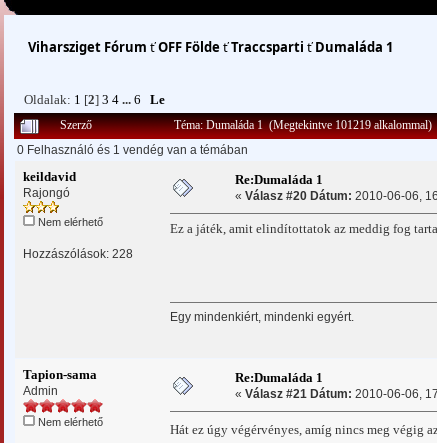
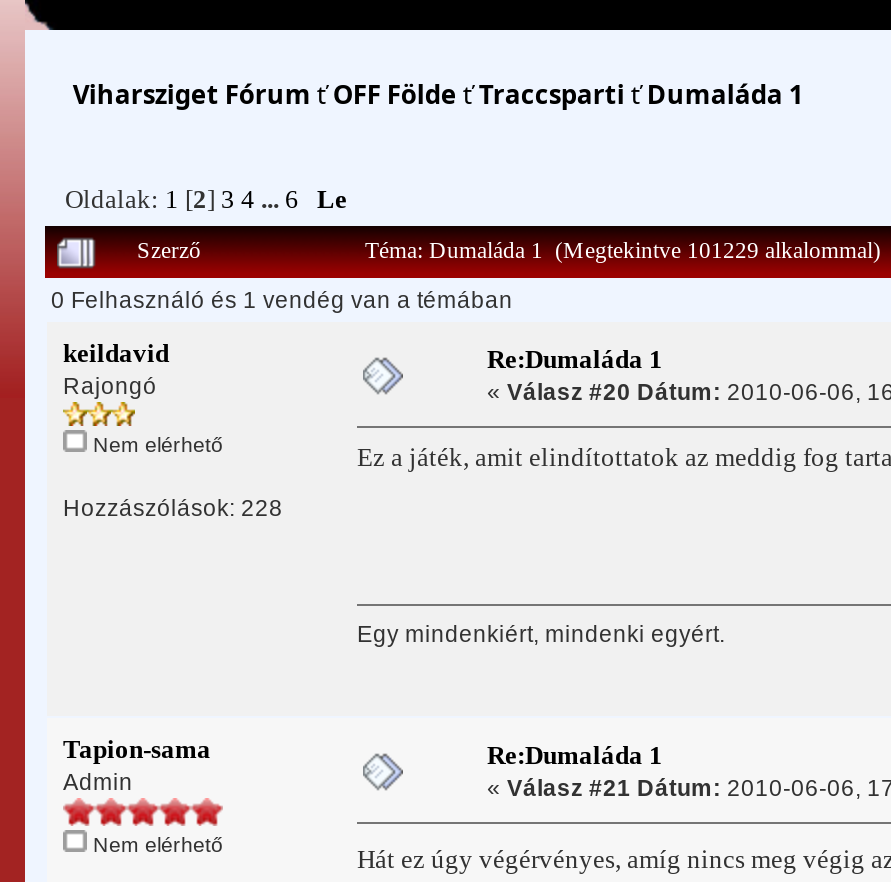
- Téma: Dumaláda 1 (Megtekintve 101219 alkalommal)
+ Téma: Dumaláda 1 (Megtekintve 101229 alkalommal)
